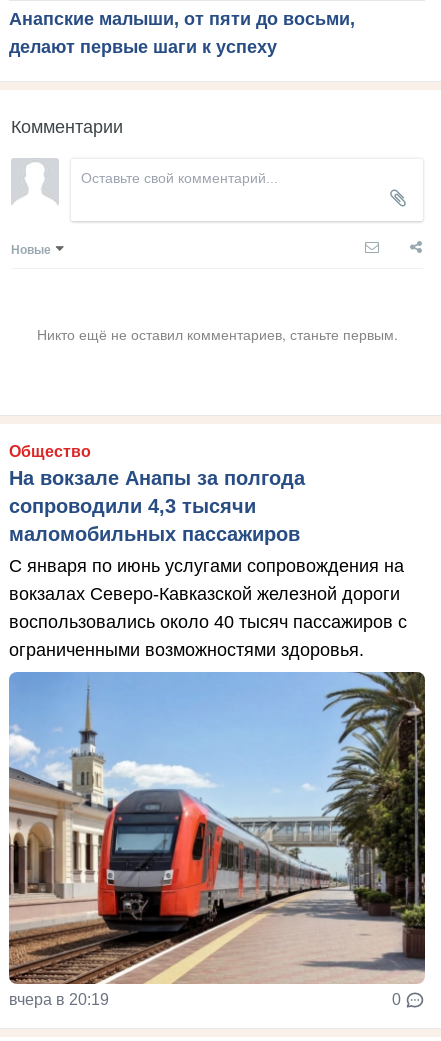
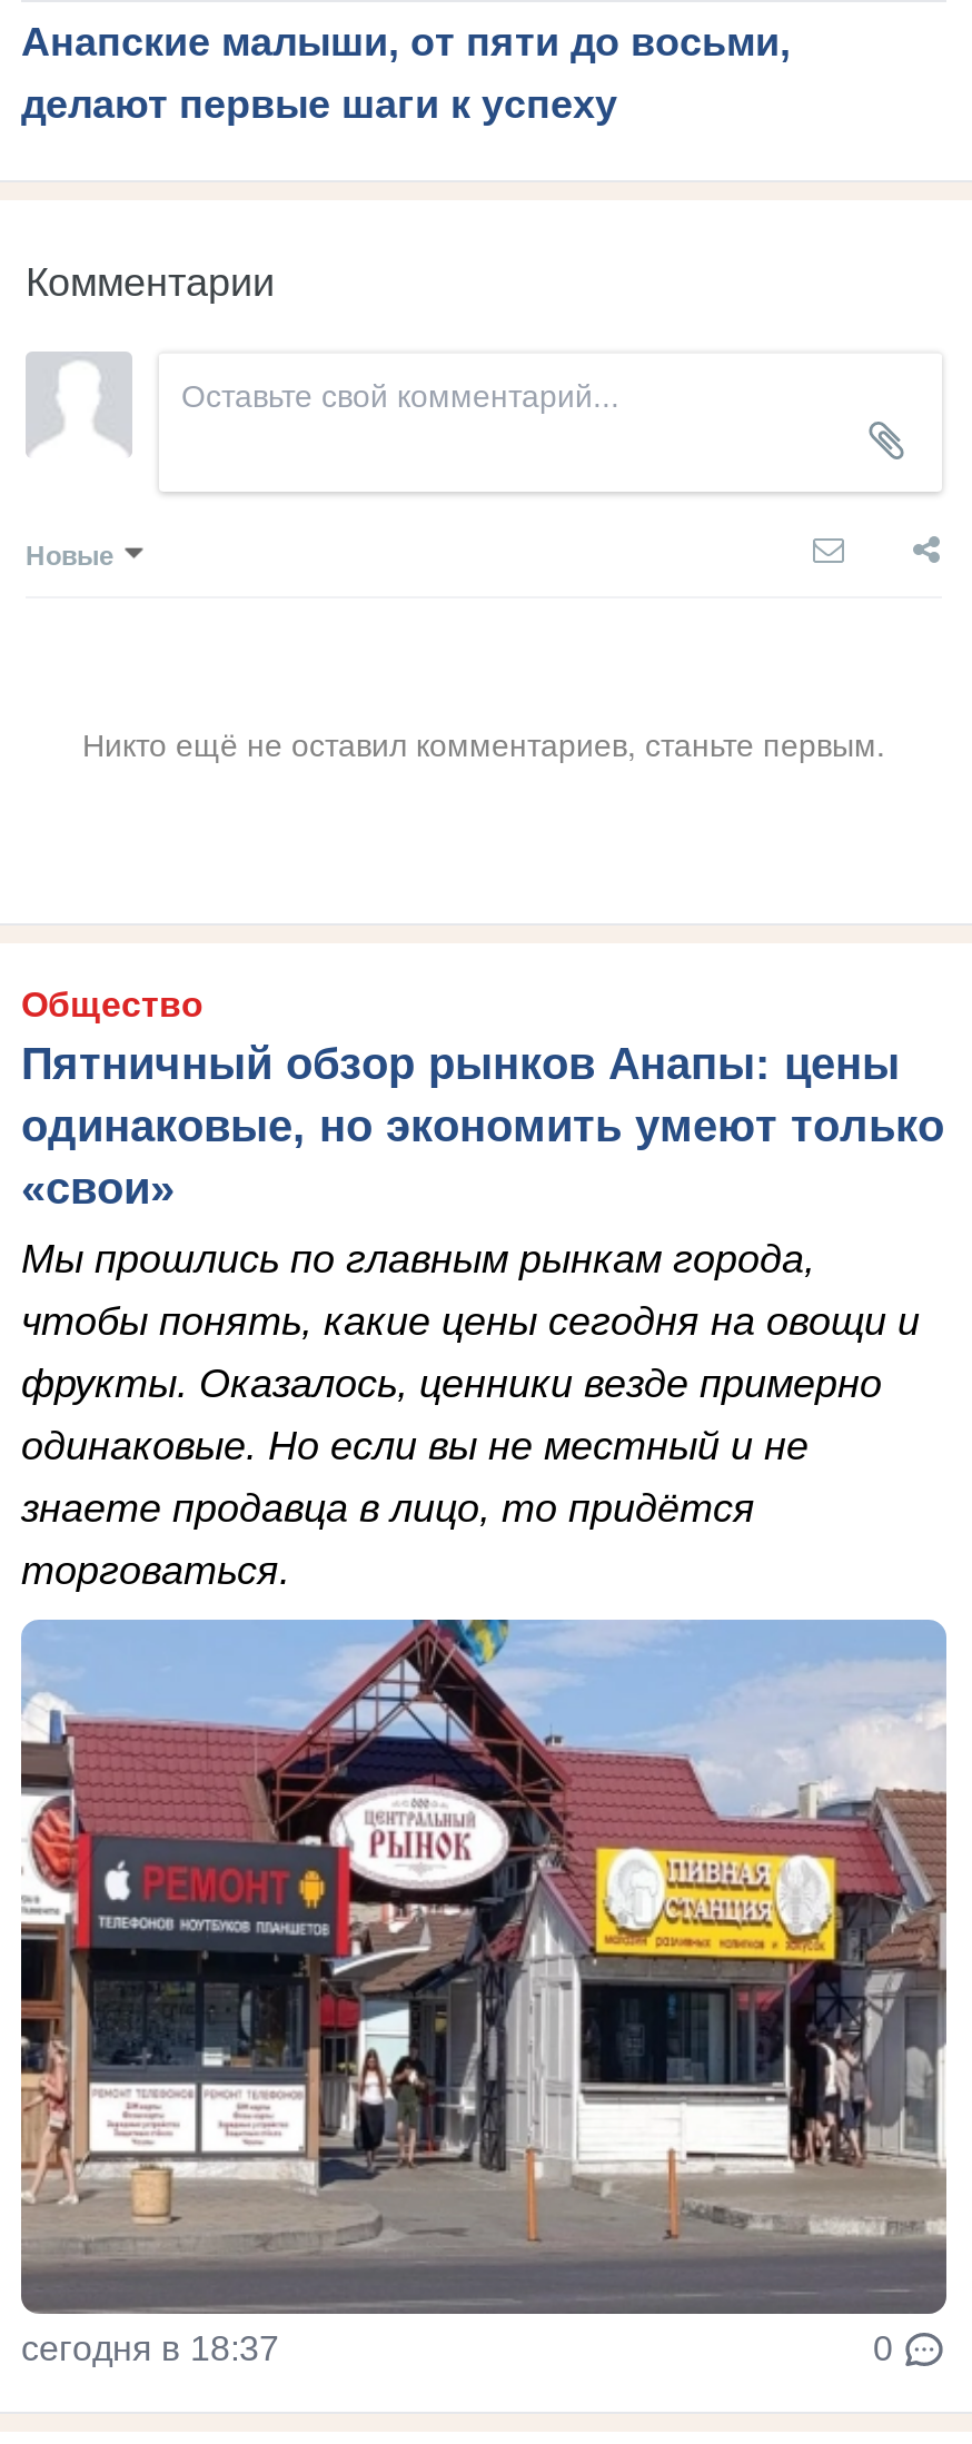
- На вокзале Анапы за полгода
- сопроводили 4,3 тысячи
- маломобильных пассажиров
+ Пятничный обзор рынков Анапы: цены
+ одинаковые, но экономить умеют только
+ «свои»

- С января по июнь услугами сопровождения на
- вокзалах Северо-Кавказской железной дороги
- воспользовались около 40 тысяч пассажиров с
- ограниченными возможностями здоровья.
+ Мы прошлись по главным рынкам города,
+ чтобы понять, какие цены сегодня на овощи и
+ фрукты. Оказалось, ценники везде примерно
+ одинаковые. Но если вы не местный и не
+ знаете продавца в лицо, то придётся
+ торговаться.

- [image]
- вчера в 20:19
+ [image]
+ сегодня в 18:37
